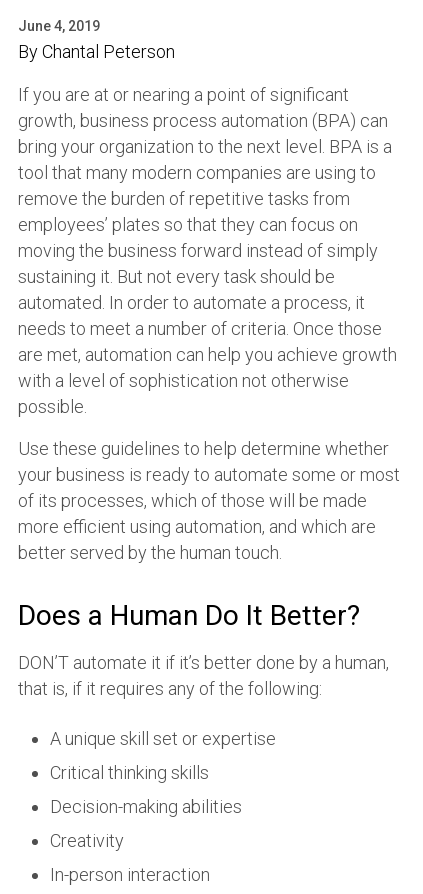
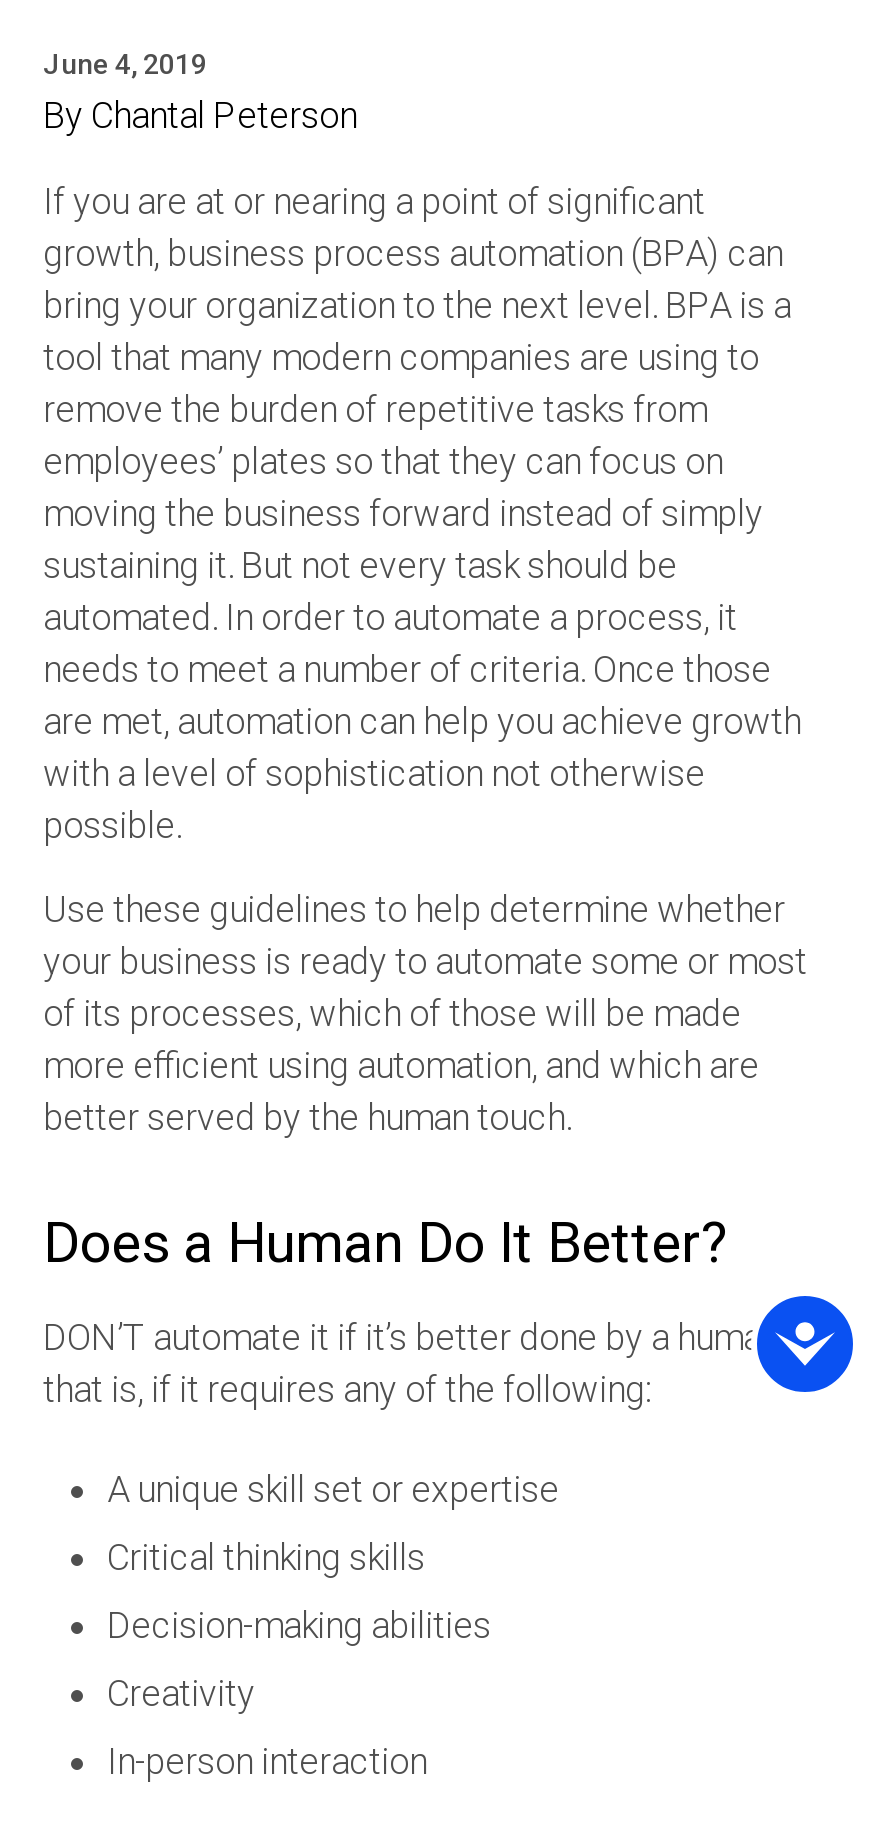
+ [image]
